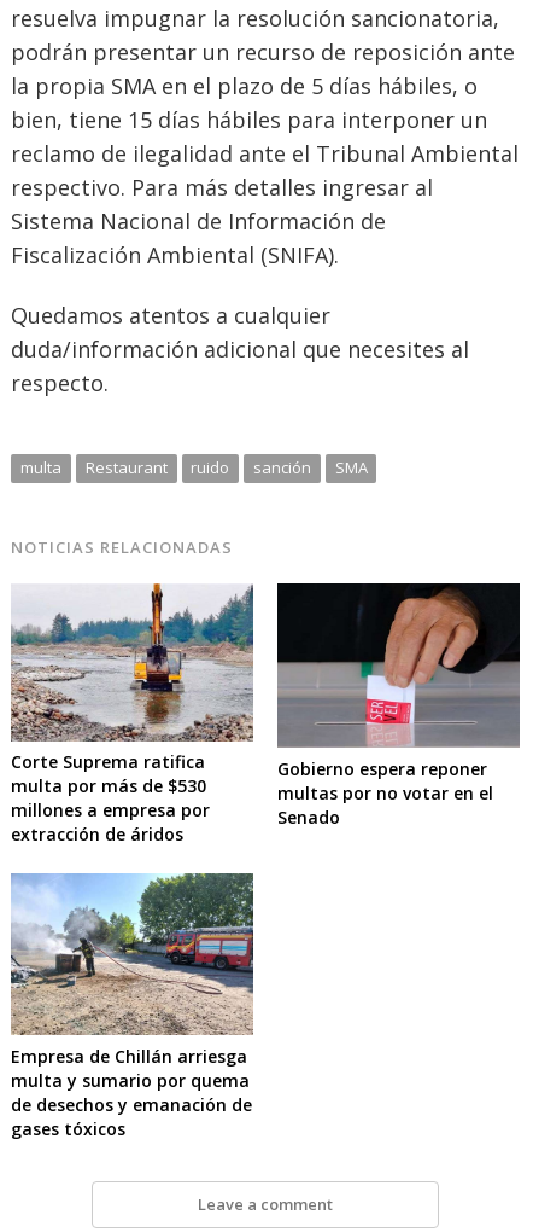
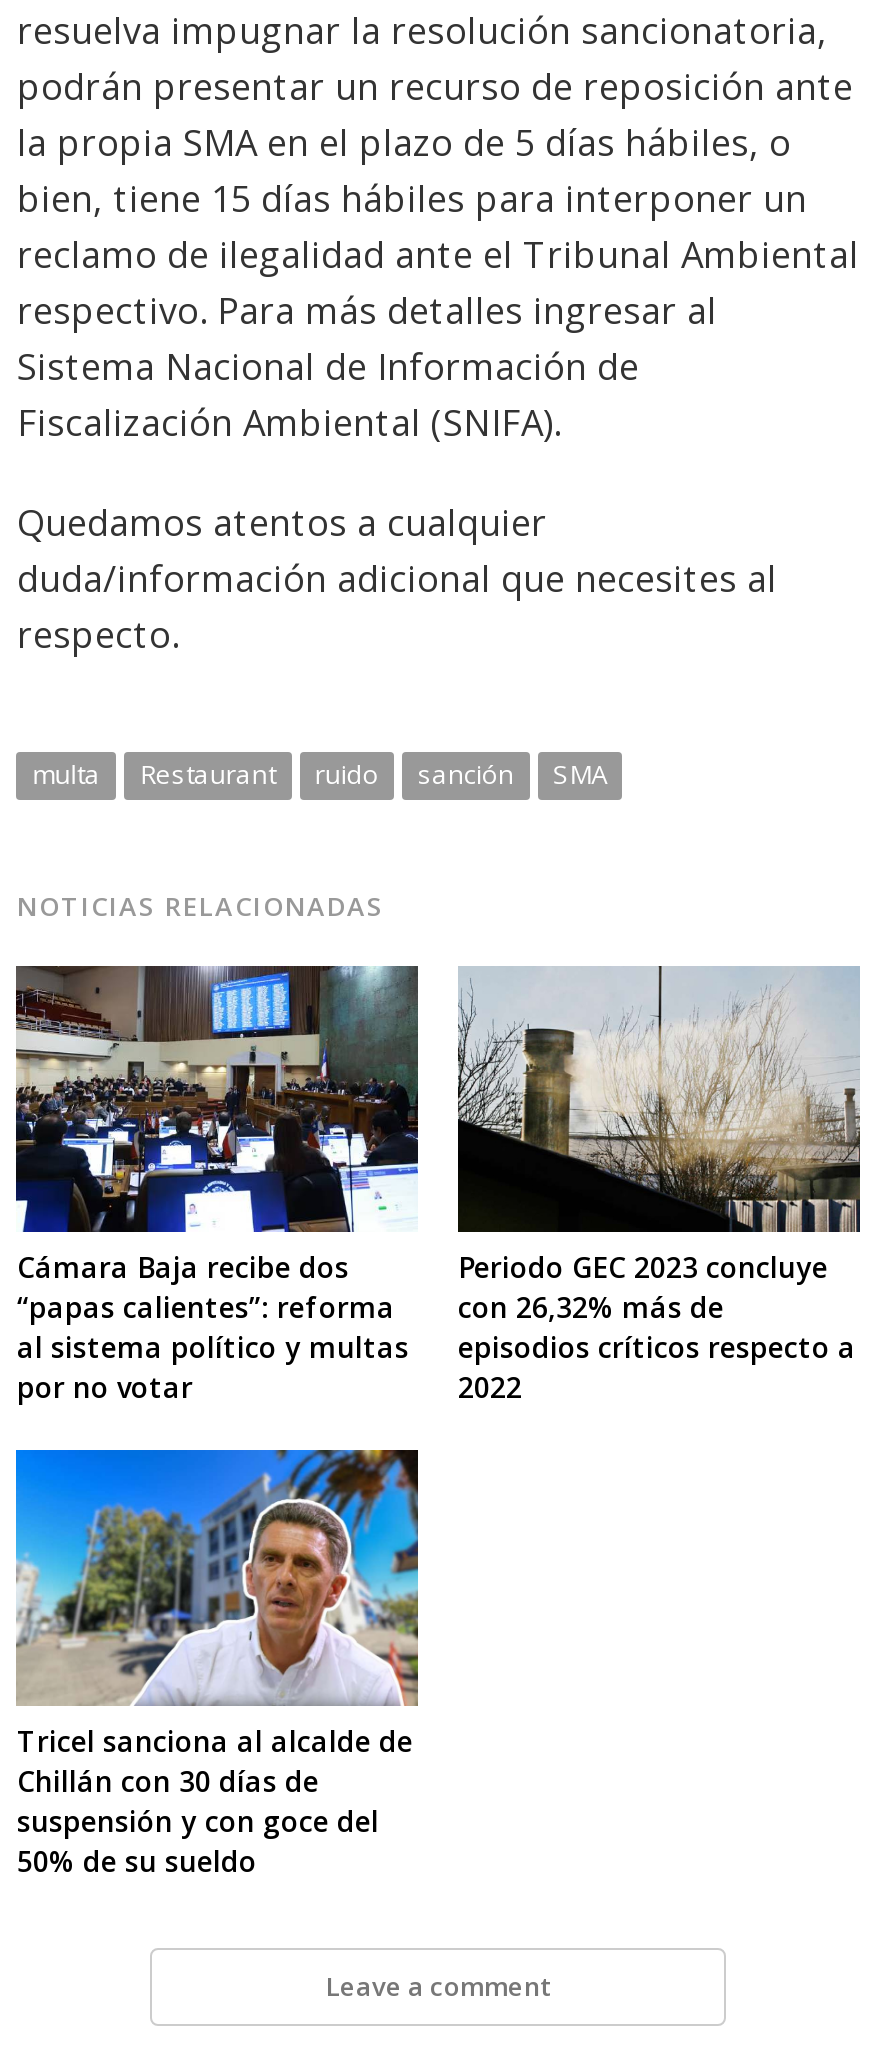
- [image]
- Corte Suprema ratifica
- multa por más de $530
- millones a empresa por
- extracción de áridos
+ [image]
+ Cámara Baja recibe dos
+ “papas calientes”: reforma
+ al sistema político y multas
+ por no votar

- [image]
- Gobierno espera reponer
- multas por no votar en el
- Senado
+ [image]
+ Periodo GEC 2023 concluye
+ con 26,32% más de
+ episodios críticos respecto a
+ 2022

- [image]
- Empresa de Chillán arriesga
- multa y sumario por quema
- de desechos y emanación de
- gases tóxicos
+ [image]
+ Tricel sanciona al alcalde de
+ Chillán con 30 días de
+ suspensión y con goce del
+ 50% de su sueldo
